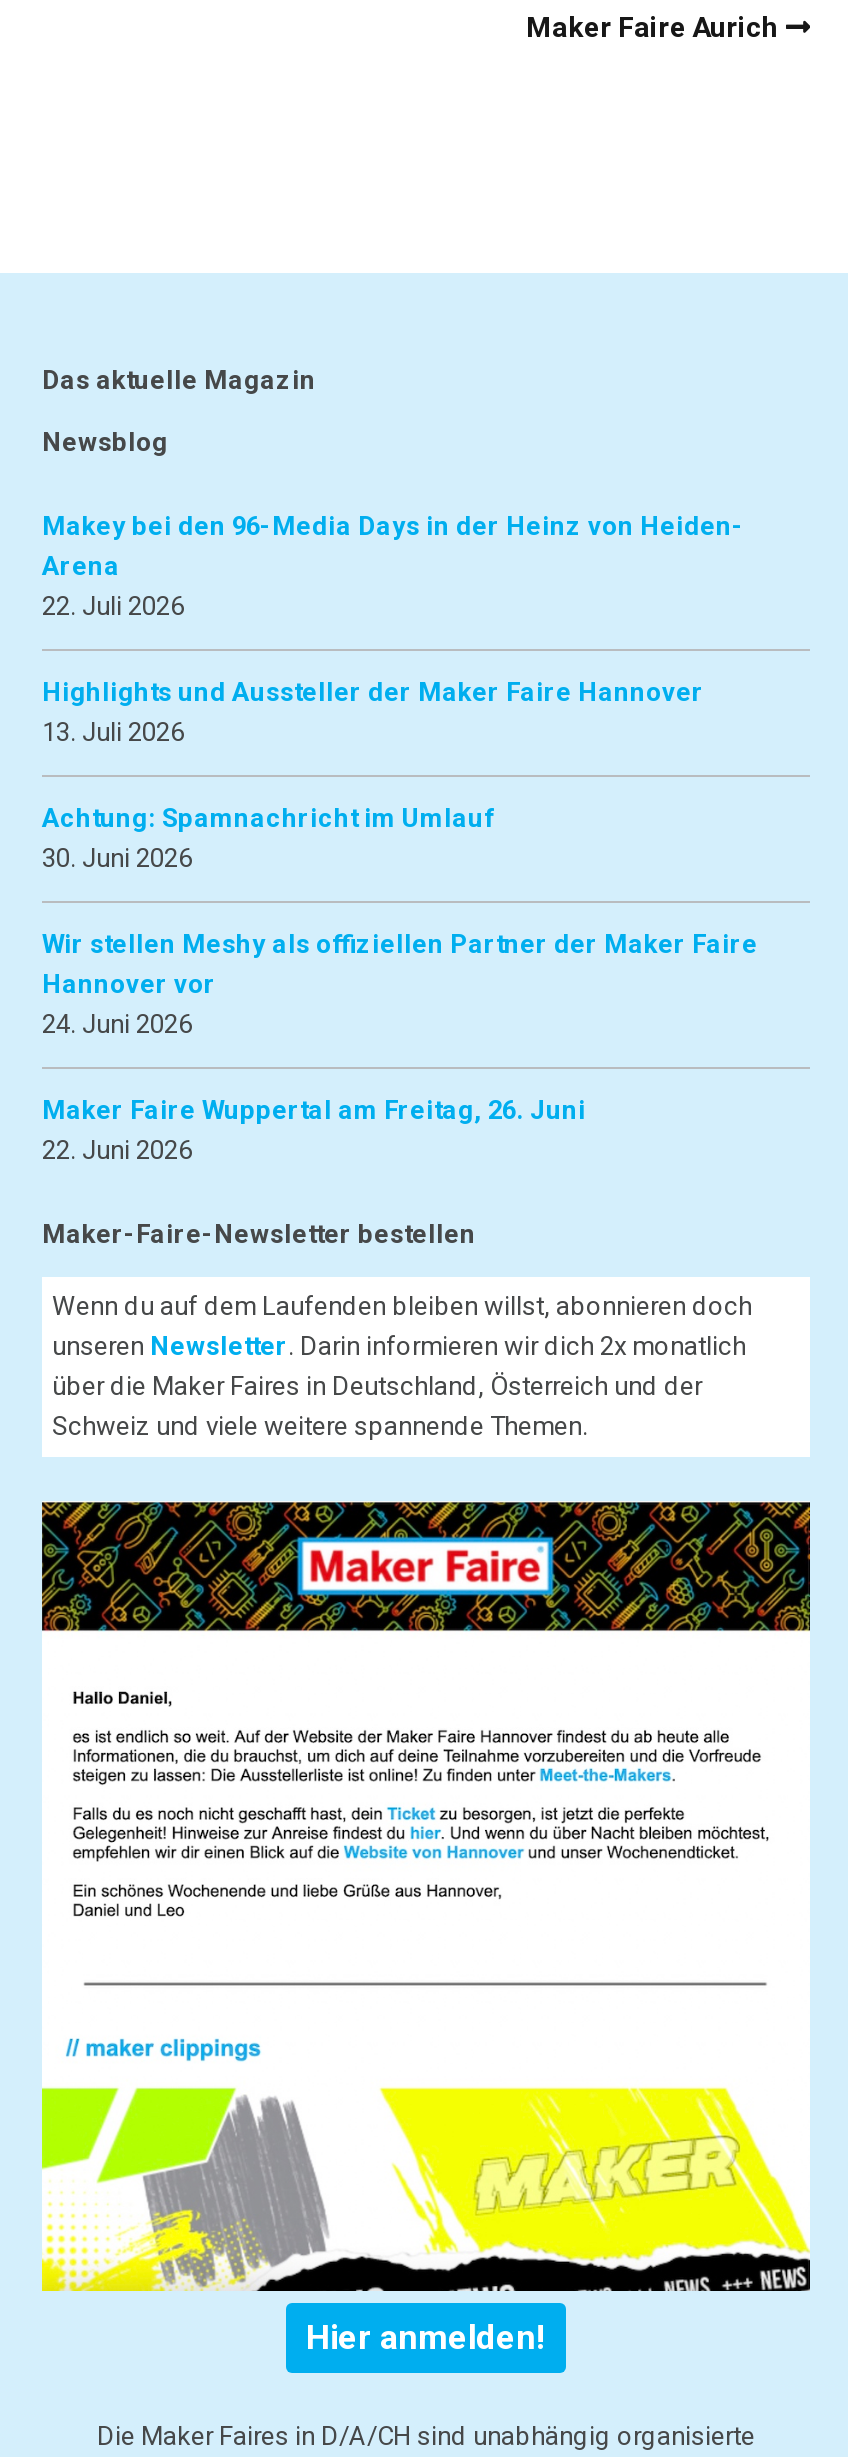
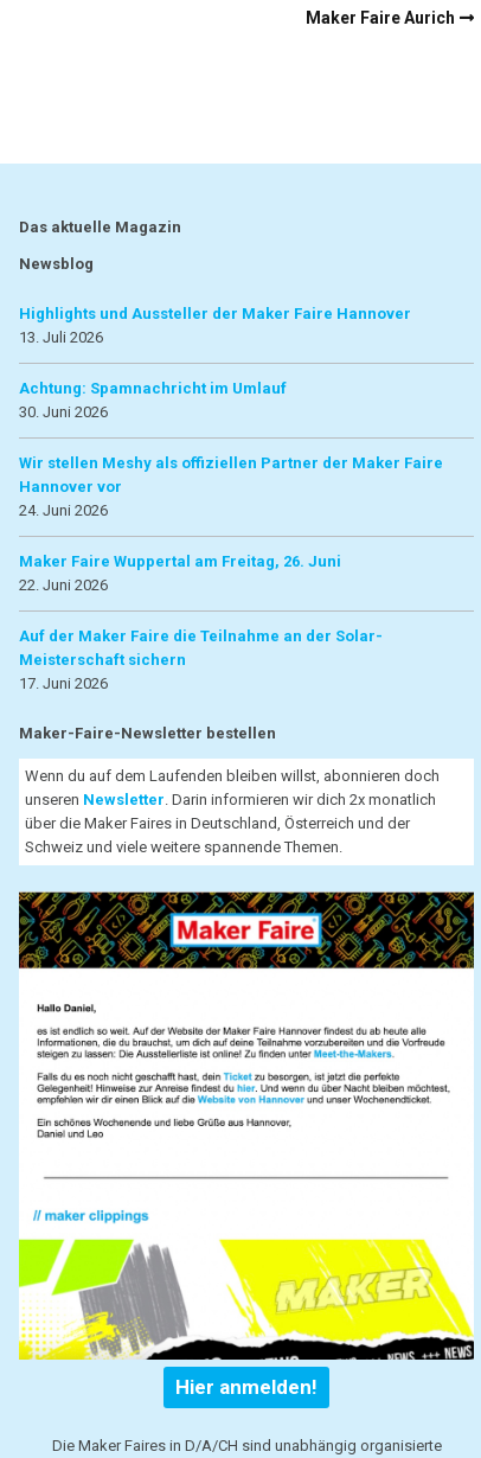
- Makey bei den 96-Media Days in der Heinz von Heiden-
- Arena
- 22. Juli 2026

moved up: Highlights und Aussteller der Maker Faire Hannover | 13. Juli 2026 | Achtung: Spamnachricht im Umlauf | ... | Maker Faire Wuppertal am Freitag, 26. Juni | 22. Juni 2026

+ Auf der Maker Faire die Teilnahme an der Solar-
+ Meisterschaft sichern
+ 17. Juni 2026
